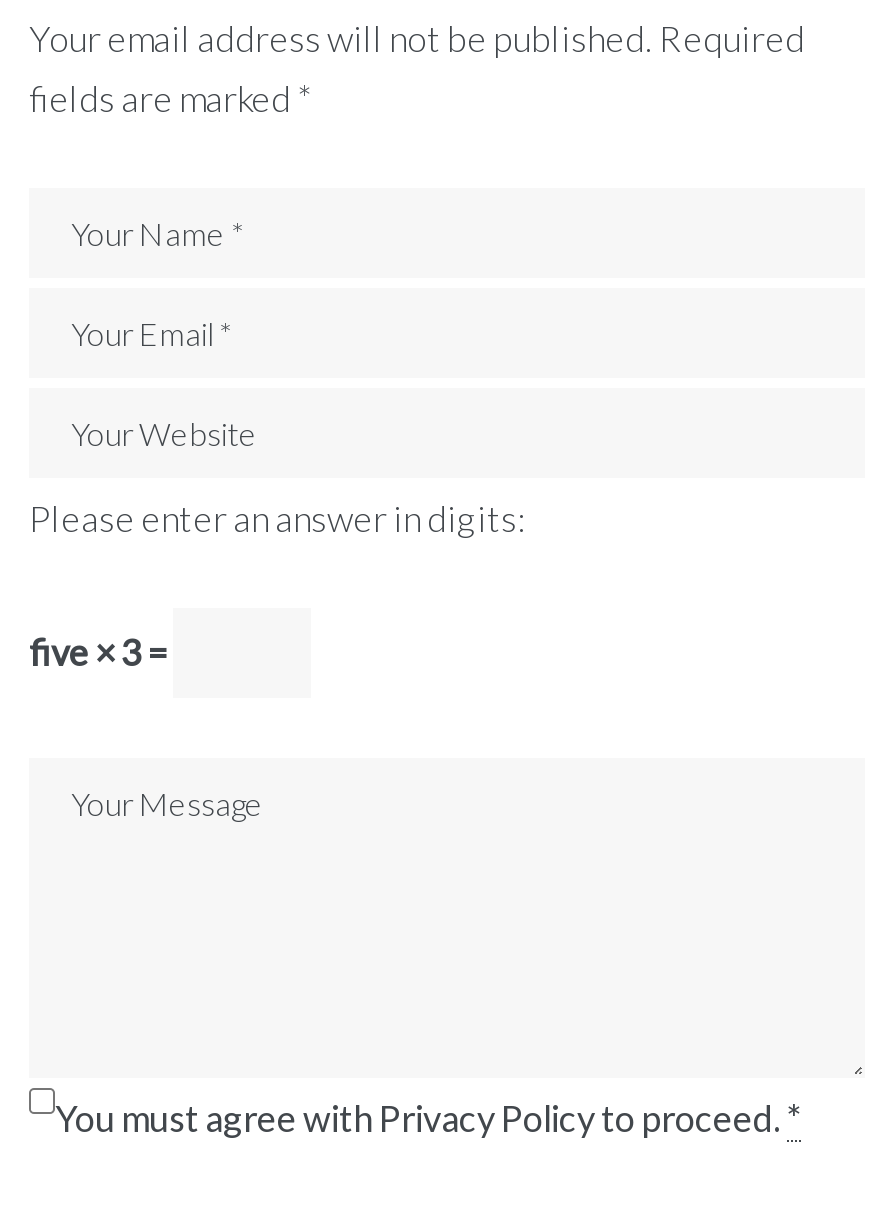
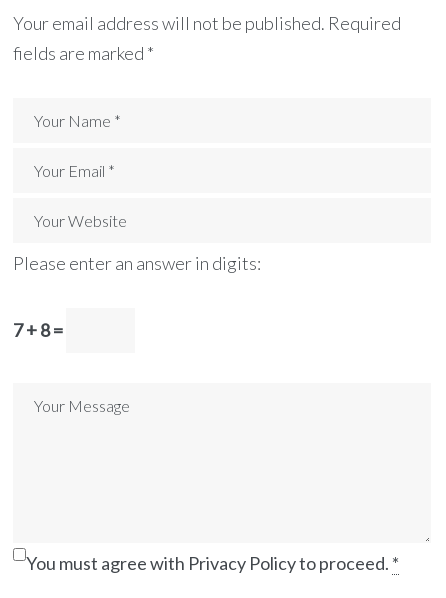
- five × 3 =
+ 7 + 8 =
